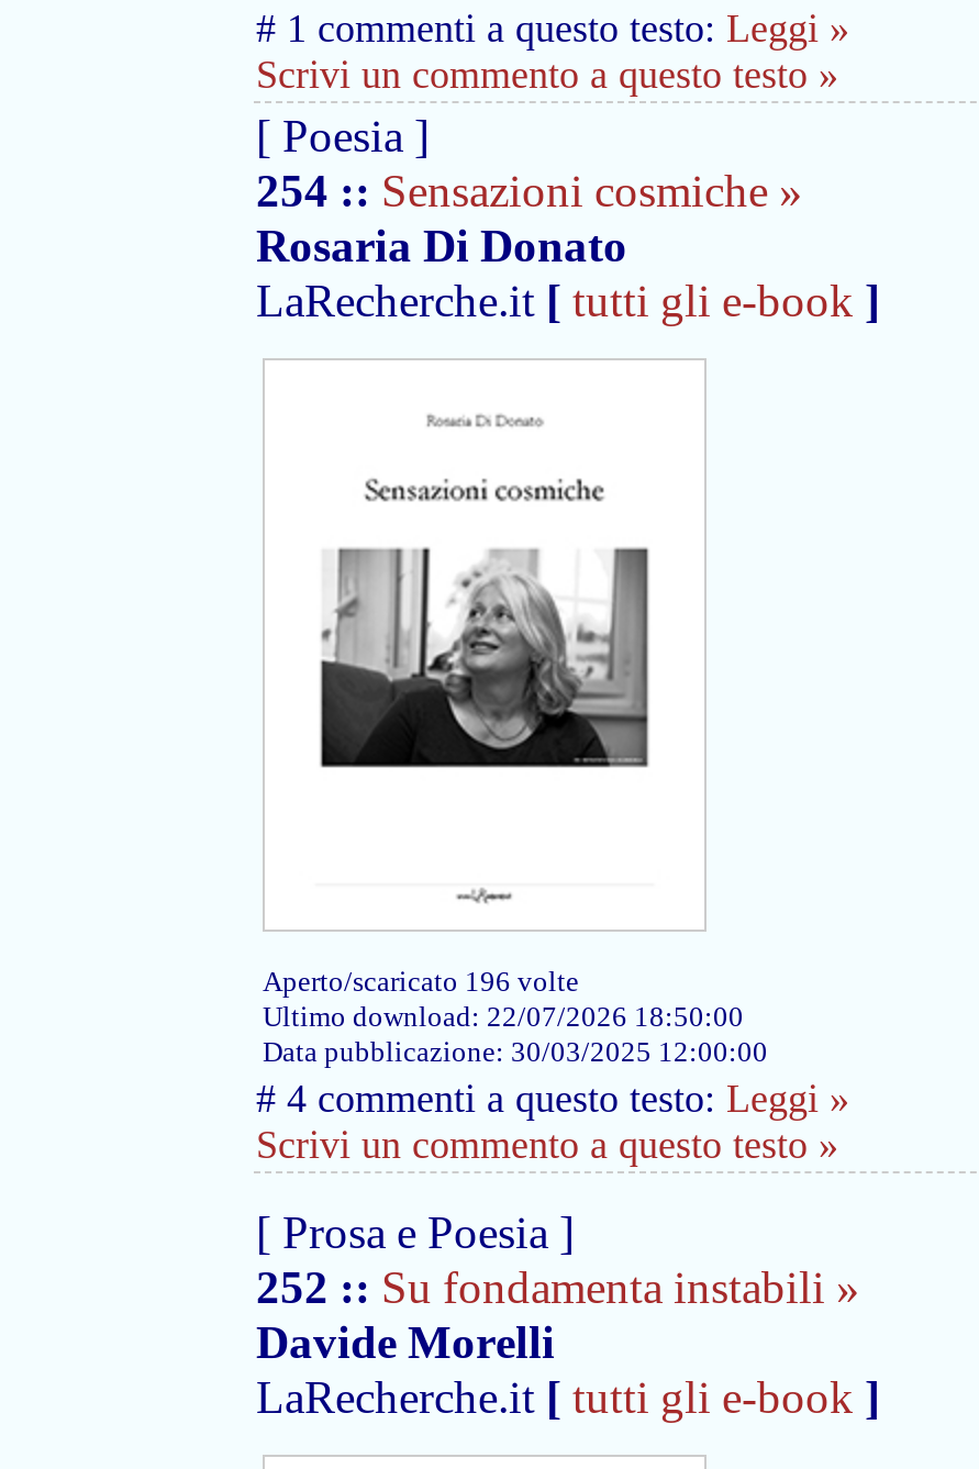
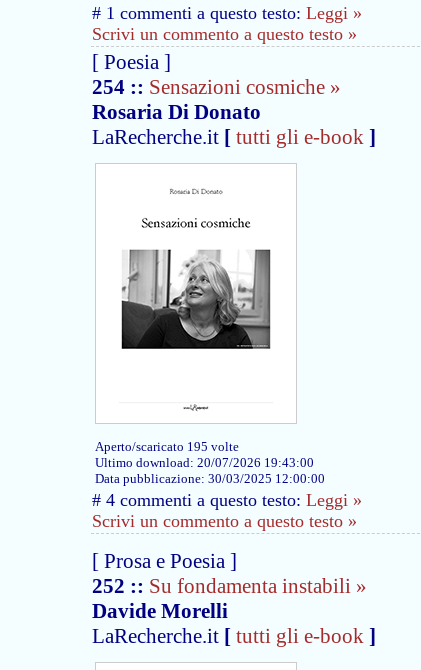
- Aperto/scaricato 196 volte
+ Aperto/scaricato 195 volte

- Ultimo download: 22/07/2026 18:50:00
+ Ultimo download: 20/07/2026 19:43:00
